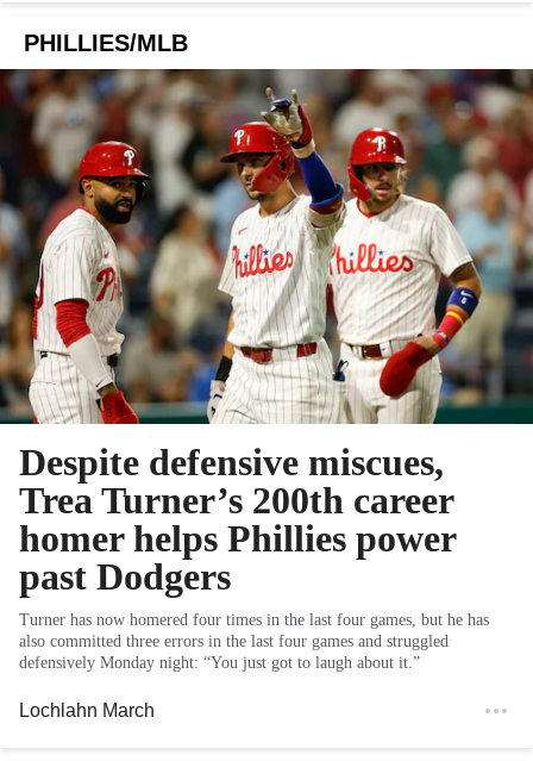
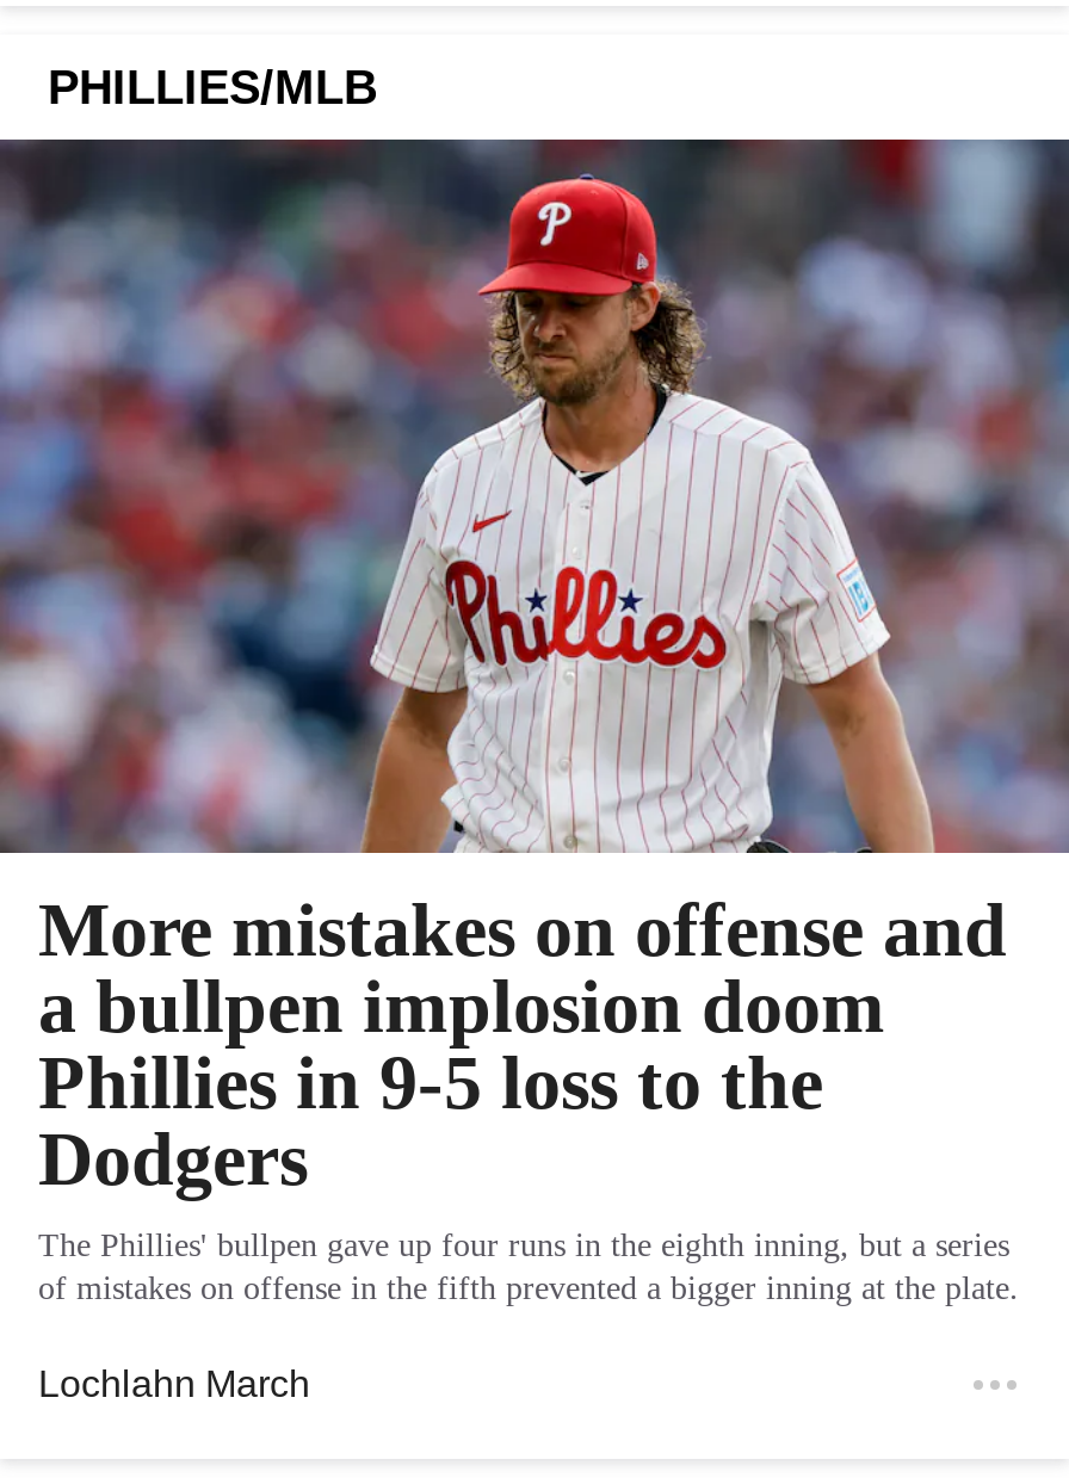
- [image]
- Despite defensive miscues,
- Trea Turner’s 200th career
- homer helps Phillies power
- past Dodgers
- Turner has now homered four times in the last four games, but he has
- also committed three errors in the last four games and struggled
- defensively Monday night: “You just got to laugh about it.”
+ [image]
+ More mistakes on offense and
+ a bullpen implosion doom
+ Phillies in 9-5 loss to the
+ Dodgers
+ The Phillies' bullpen gave up four runs in the eighth inning, but a series
+ of mistakes on offense in the fifth prevented a bigger inning at the plate.
